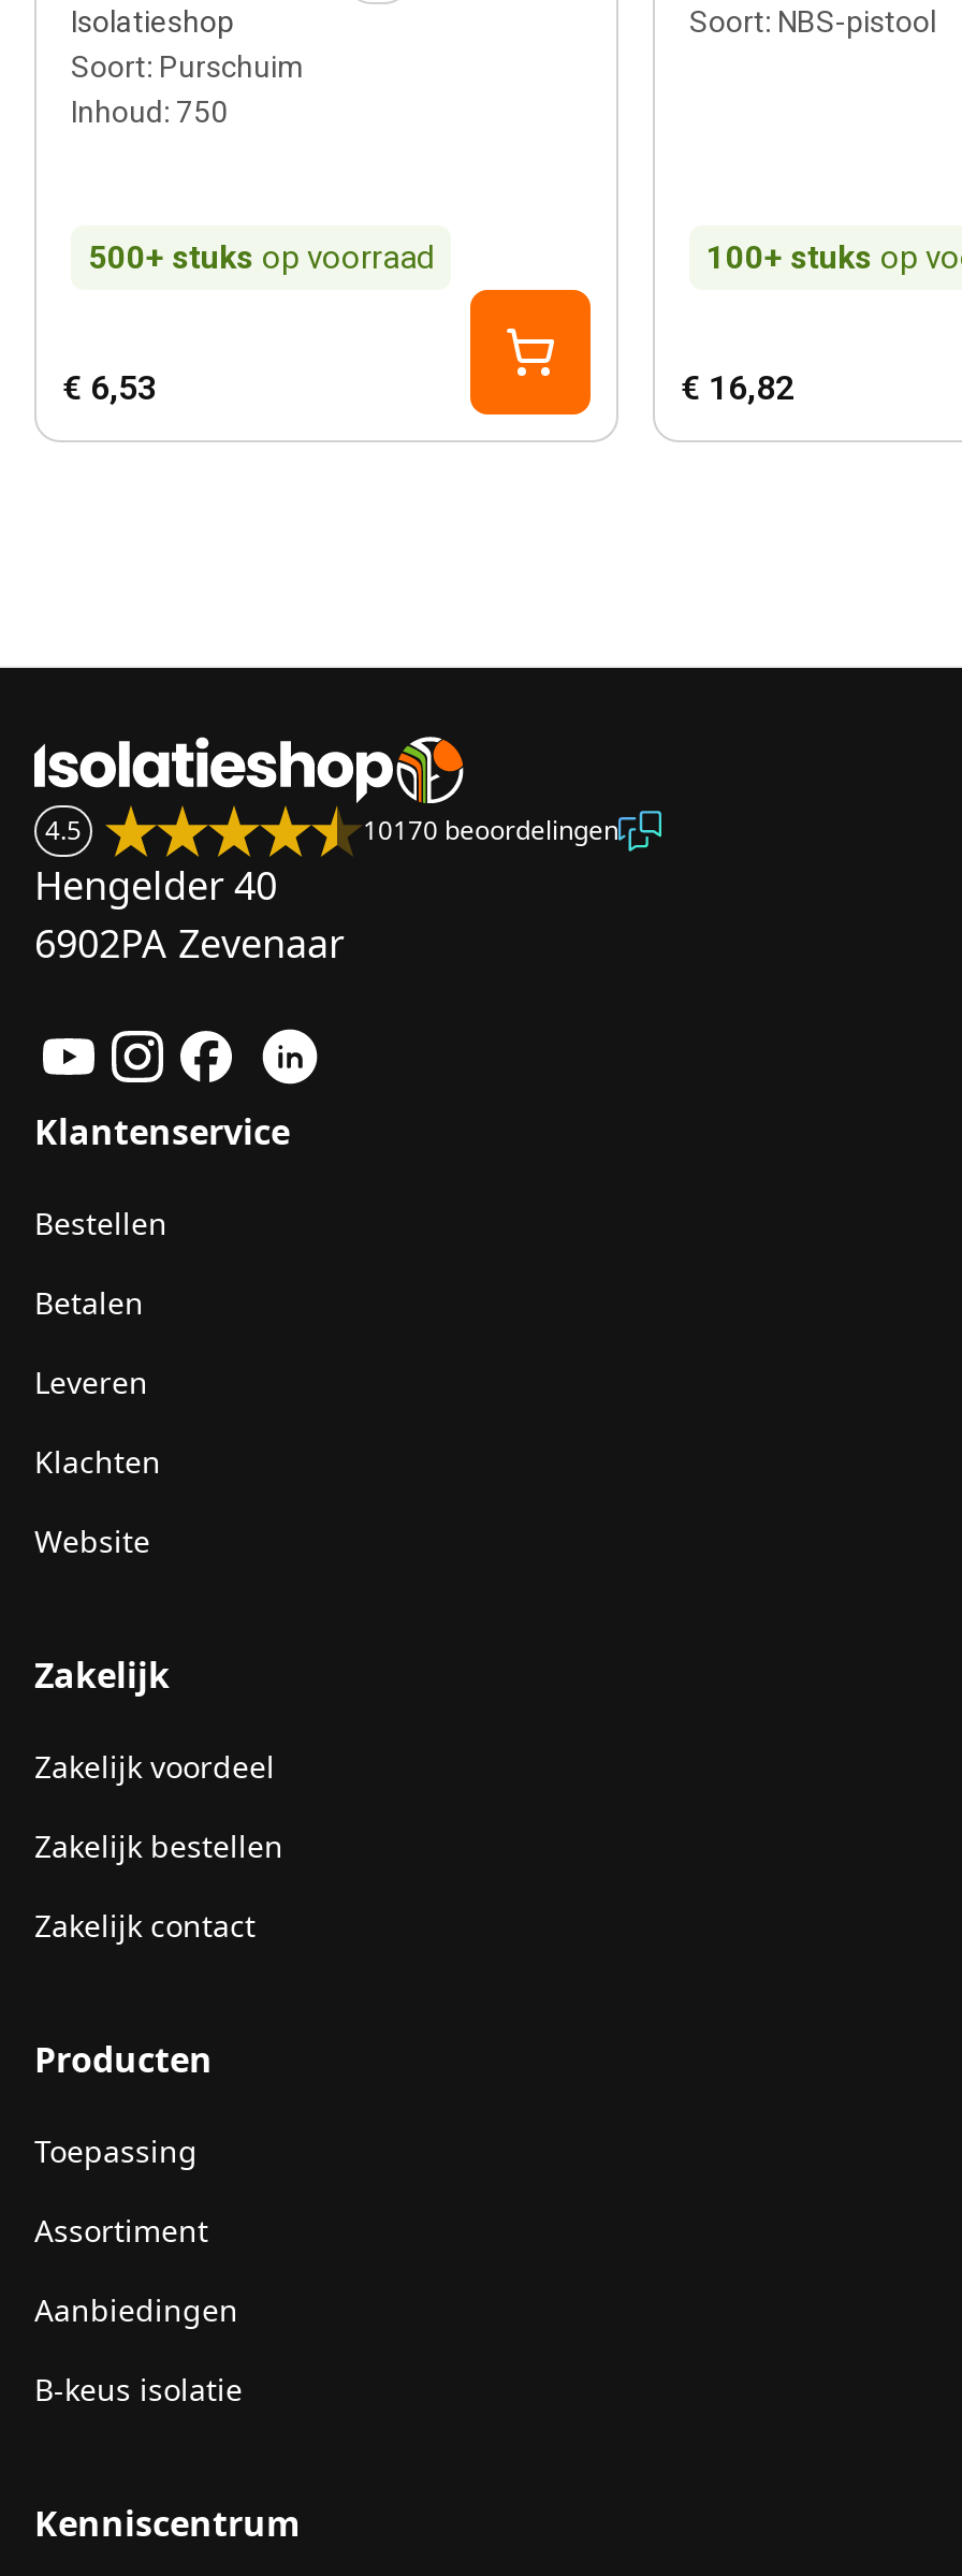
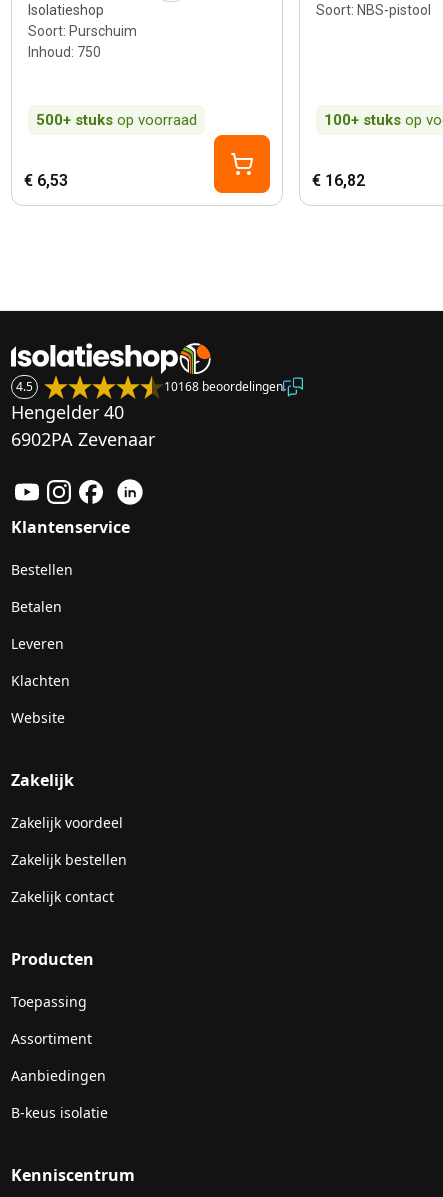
- 10170 beoordelingen
+ 10168 beoordelingen
